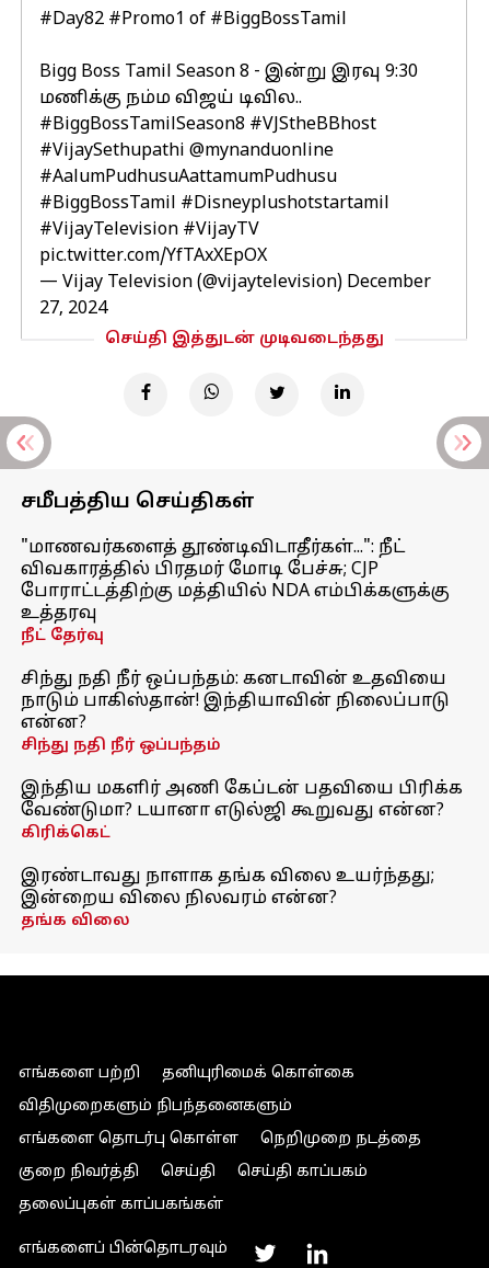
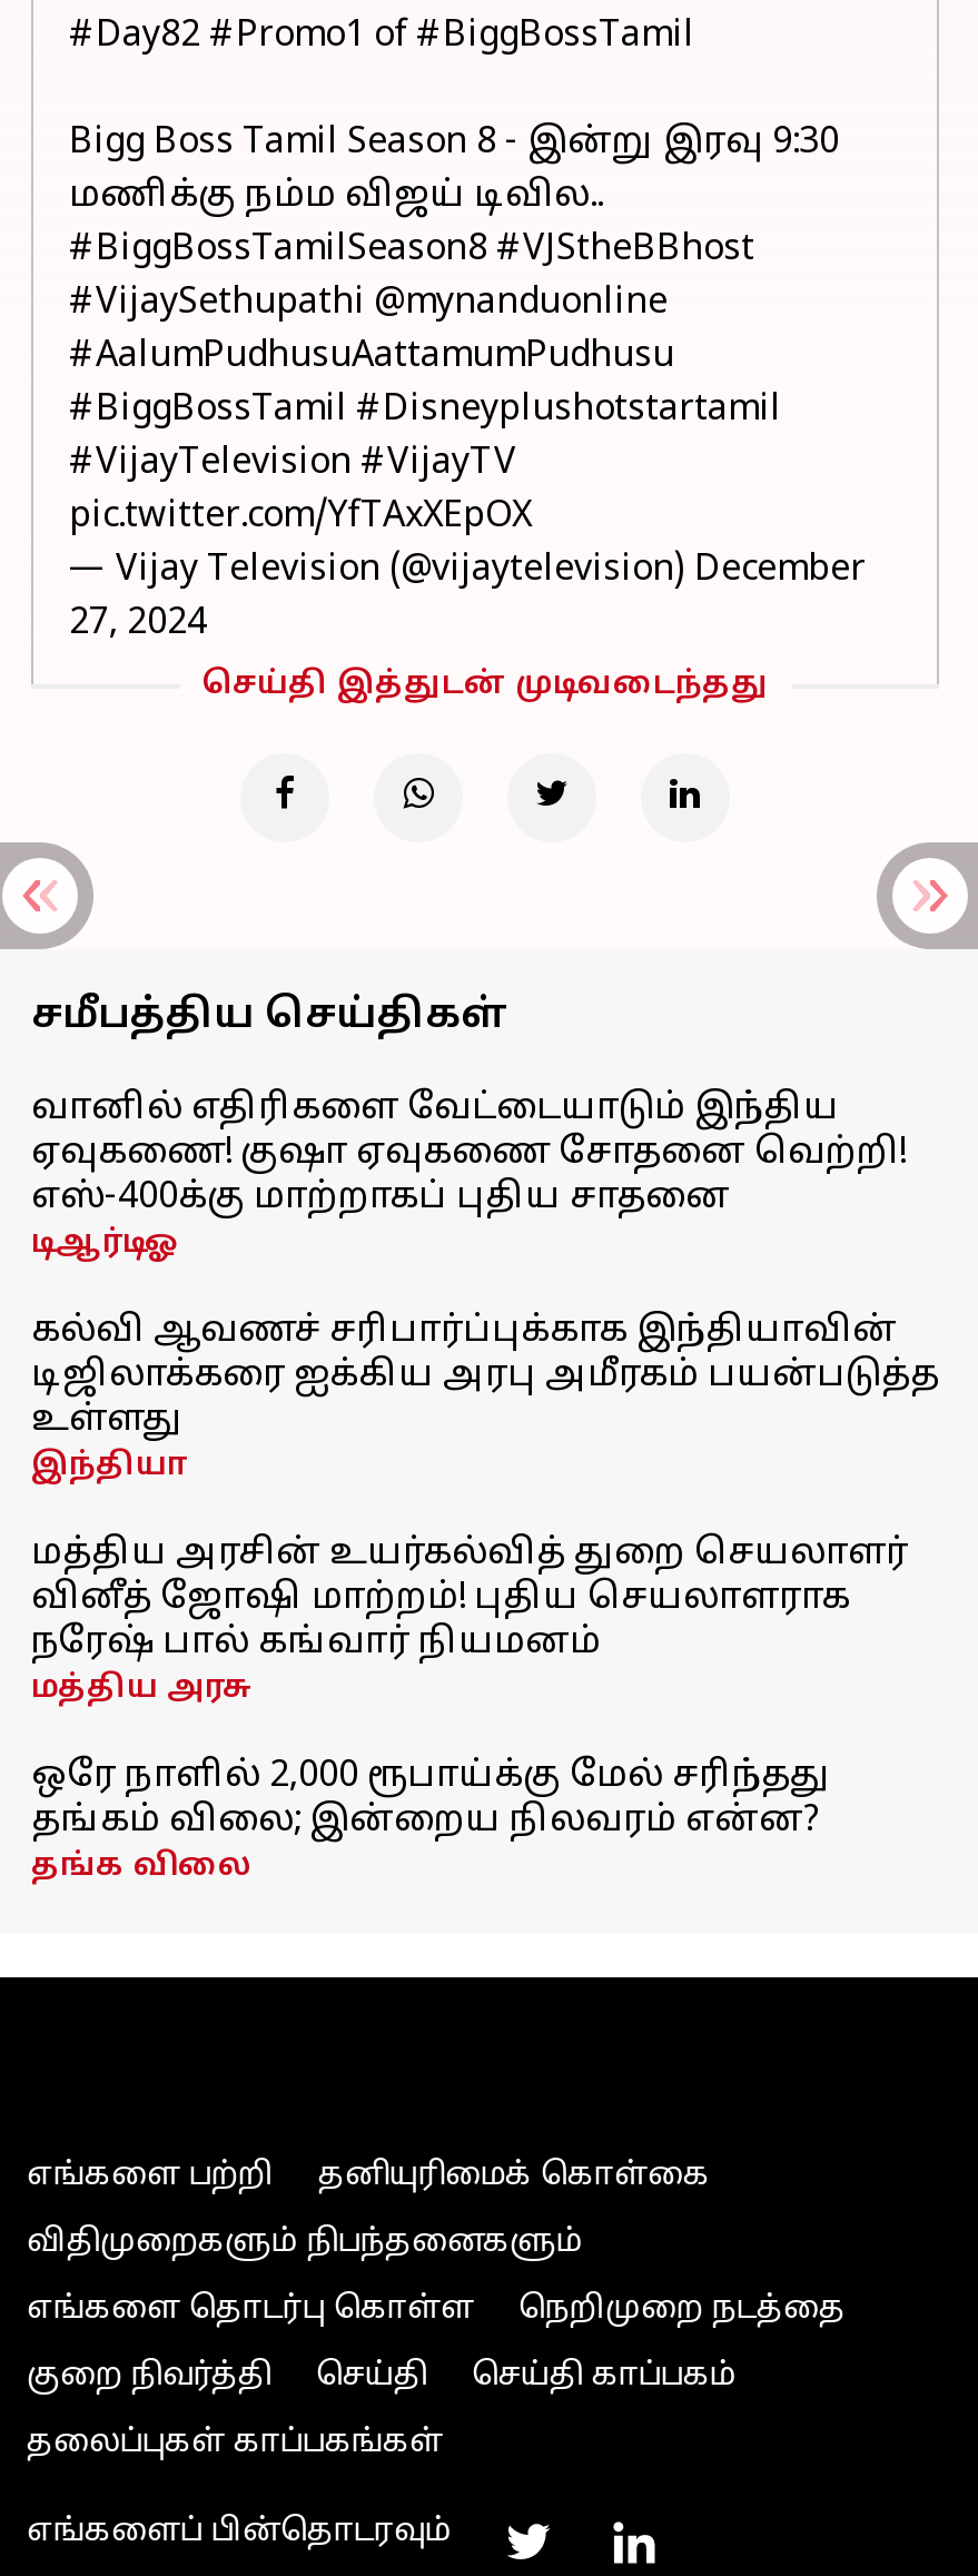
- "மாணவர்களைத் தூண்டிவிடாதீர்கள்...": நீட்
- விவகாரத்தில் பிரதமர் மோடி பேச்சு; CJP
- போராட்டத்திற்கு மத்தியில் NDA எம்பிக்களுக்கு
- உத்தரவு
- நீட் தேர்வு
+ வானில் எதிரிகளை வேட்டையாடும் இந்திய
+ ஏவுகணை! குஷா ஏவுகணை சோதனை வெற்றி!
+ எஸ்-400க்கு மாற்றாகப் புதிய சாதனை
+ டிஆர்டிஓ

- சிந்து நதி நீர் ஒப்பந்தம்: கனடாவின் உதவியை
- நாடும் பாகிஸ்தான்! இந்தியாவின் நிலைப்பாடு
- என்ன?
- சிந்து நதி நீர் ஒப்பந்தம்
+ கல்வி ஆவணச் சரிபார்ப்புக்காக இந்தியாவின்
+ டிஜிலாக்கரை ஐக்கிய அரபு அமீரகம் பயன்படுத்த
+ உள்ளது
+ இந்தியா

- இந்திய மகளிர் அணி கேப்டன் பதவியை பிரிக்க
- வேண்டுமா? டயானா எடுல்ஜி கூறுவது என்ன?
- கிரிக்கெட்
+ மத்திய அரசின் உயர்கல்வித் துறை செயலாளர்
+ வினீத் ஜோஷி மாற்றம்! புதிய செயலாளராக
+ நரேஷ் பால் கங்வார் நியமனம்
+ மத்திய அரசு

- இரண்டாவது நாளாக தங்க விலை உயர்ந்தது;
- இன்றைய விலை நிலவரம் என்ன?
+ ஒரே நாளில் 2,000 ரூபாய்க்கு மேல் சரிந்தது
+ தங்கம் விலை; இன்றைய நிலவரம் என்ன?
